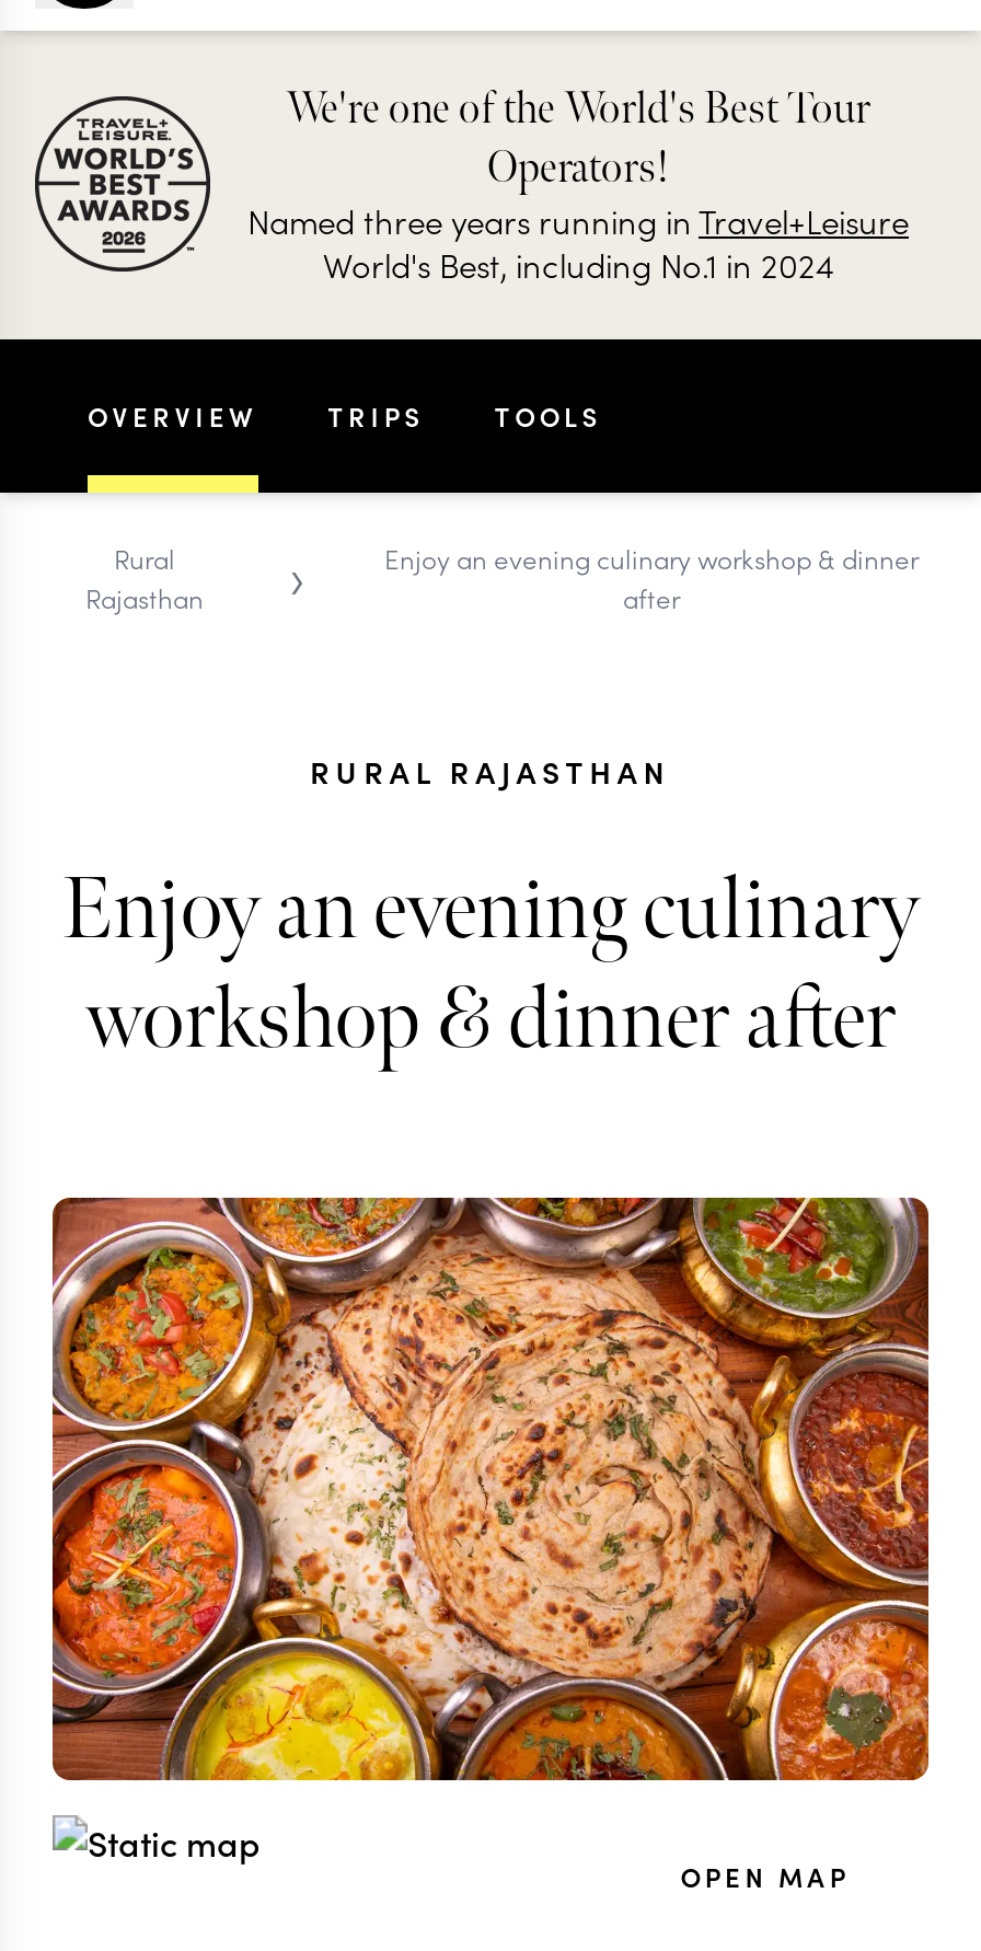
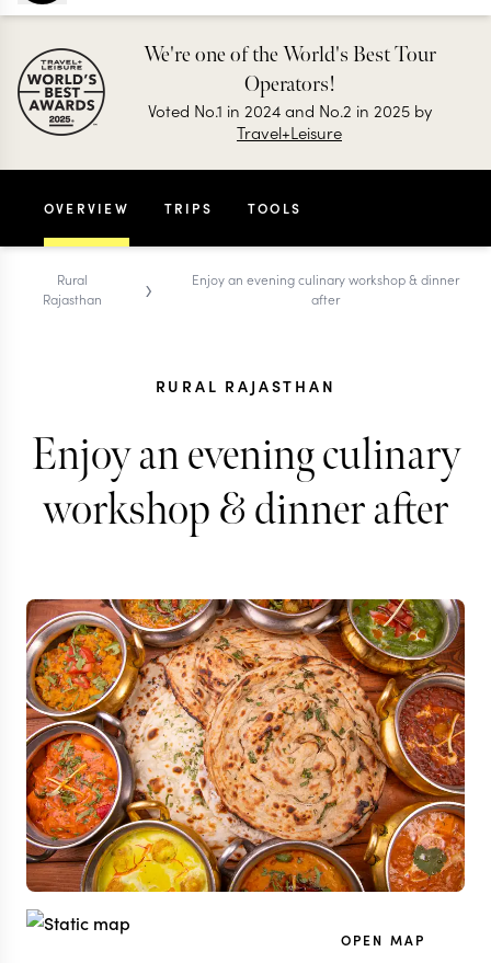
- Named three years running in Travel+Leisure
- World's Best, including No.1 in 2024
+ Voted No.1 in 2024 and No.2 in 2025 by
+ Travel+Leisure
